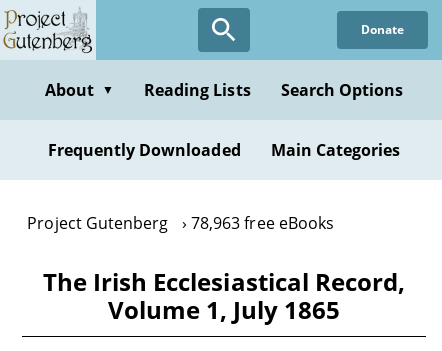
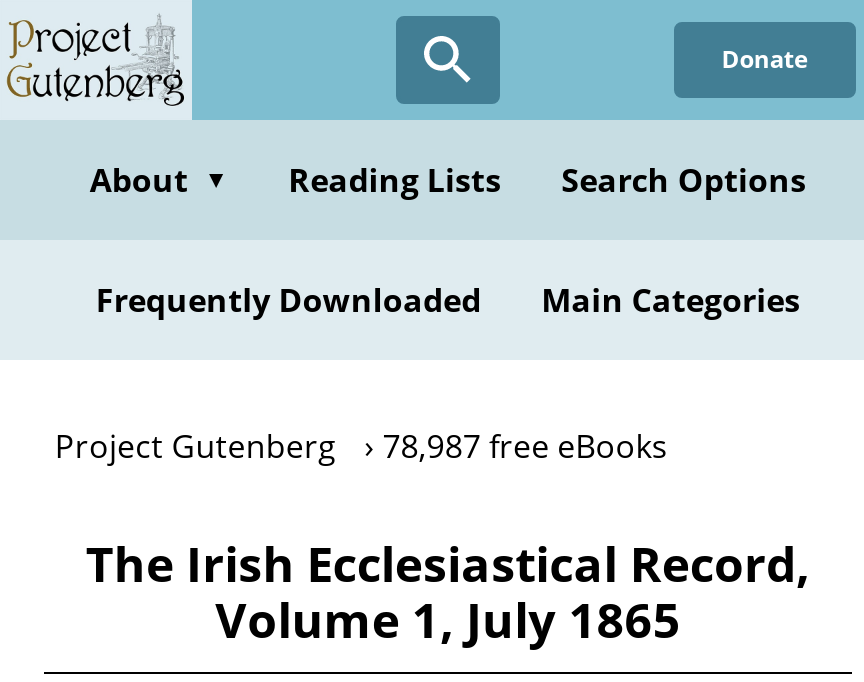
- Project Gutenberg 78,963 free eBooks
+ Project Gutenberg 78,987 free eBooks
